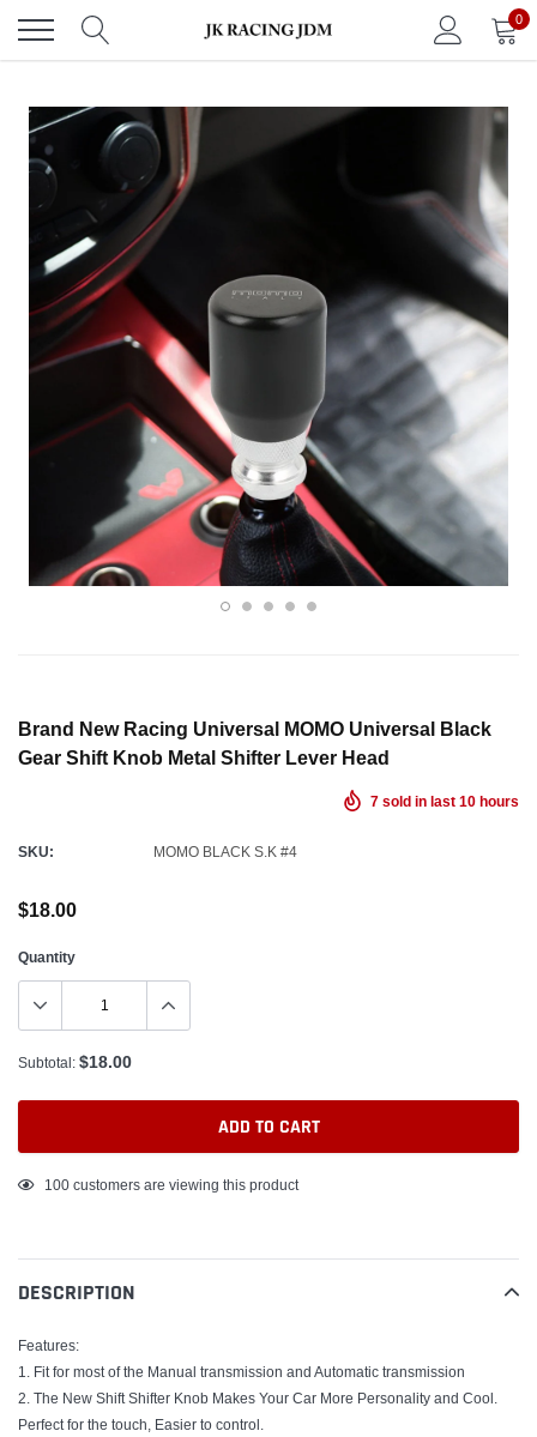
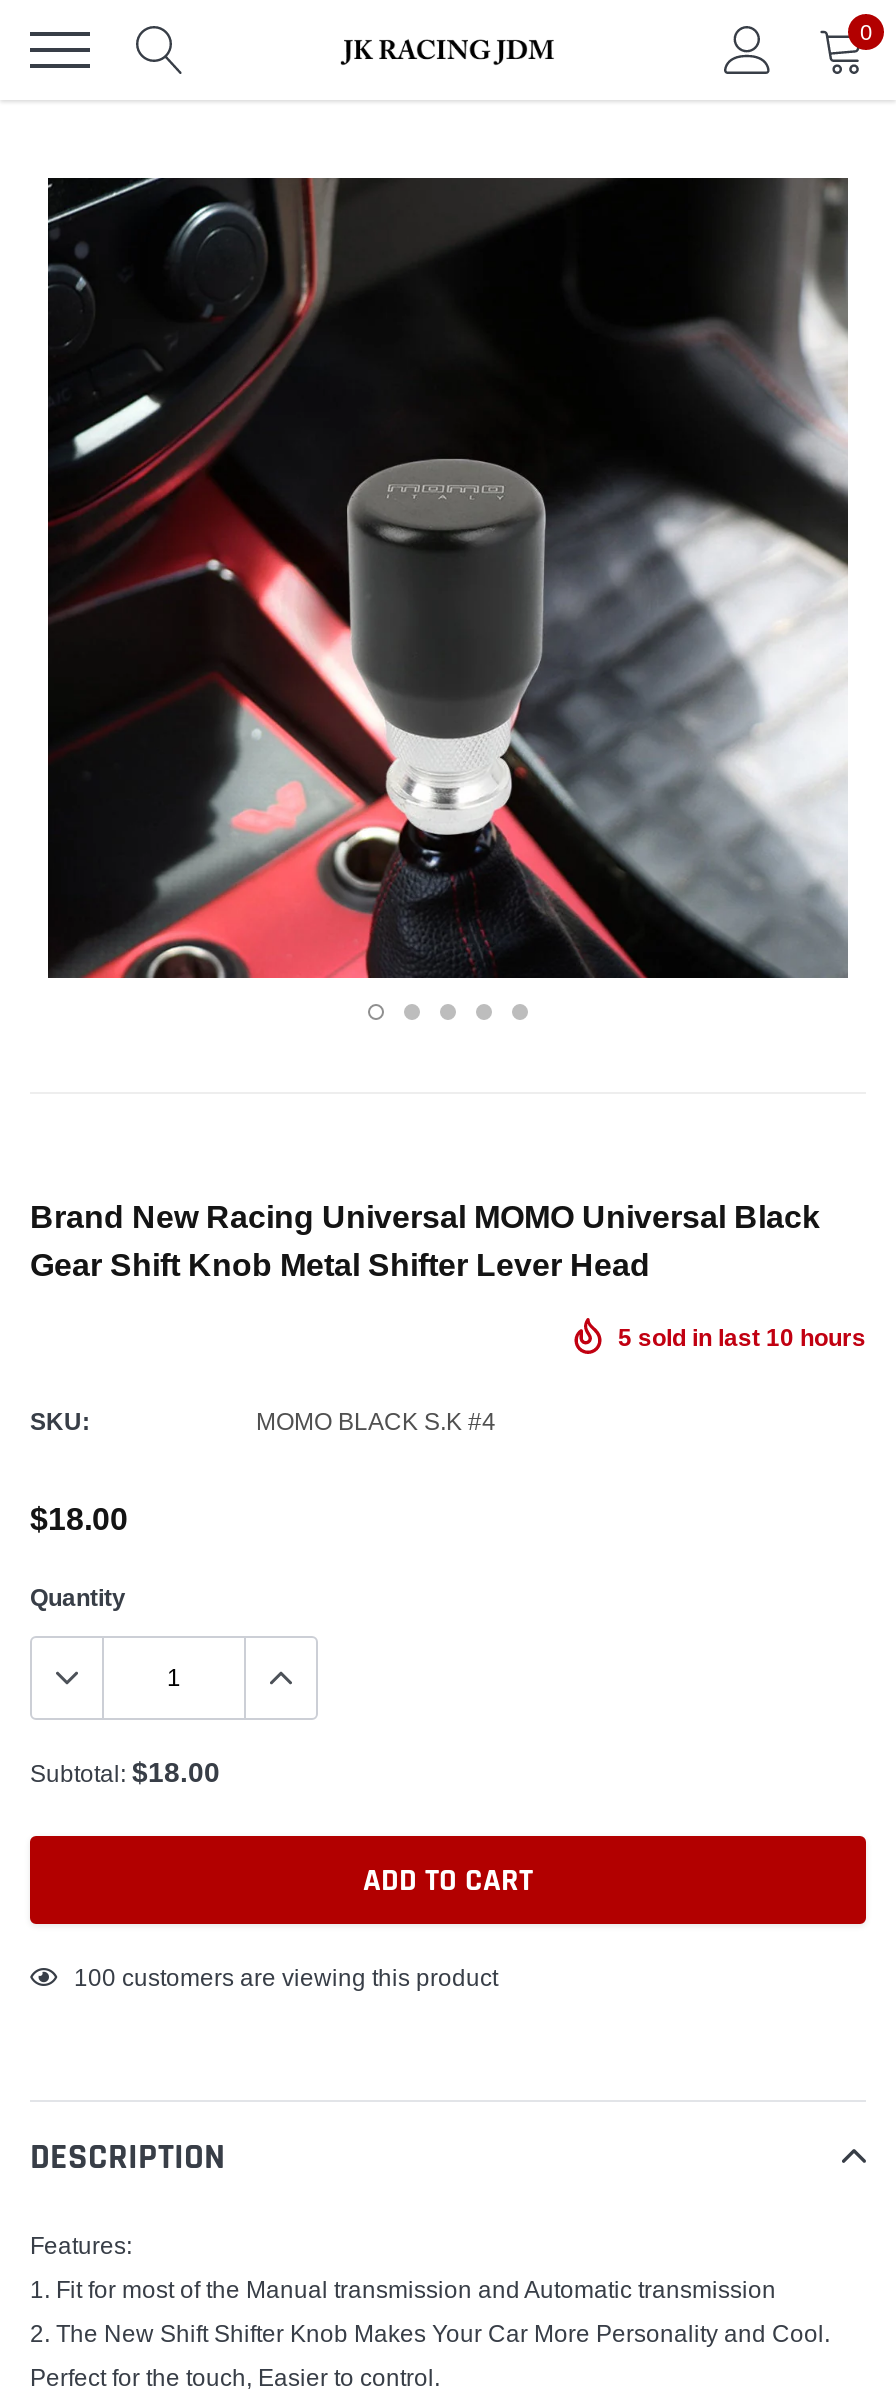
- 7 sold in last 10 hours
+ 5 sold in last 10 hours
